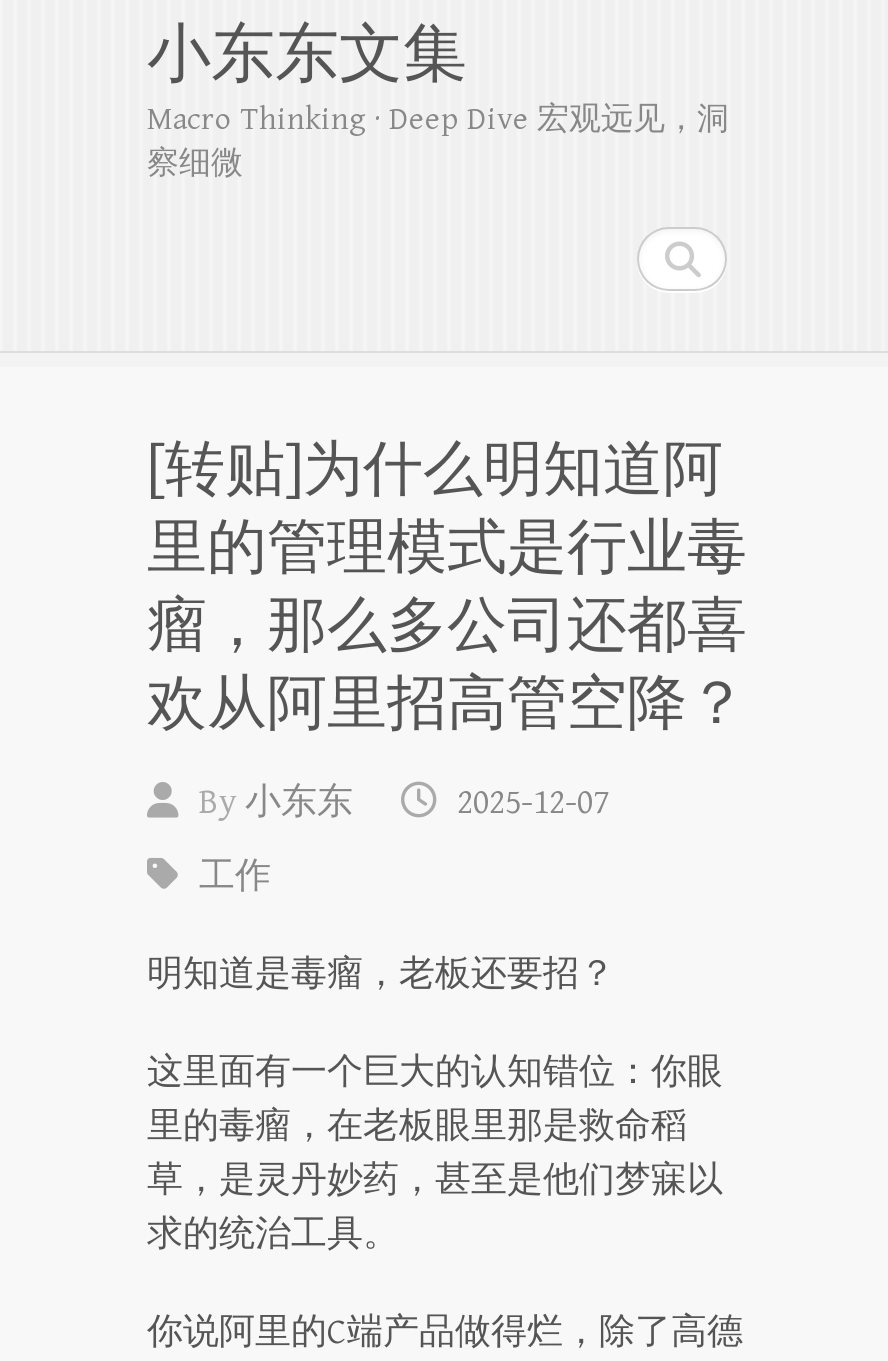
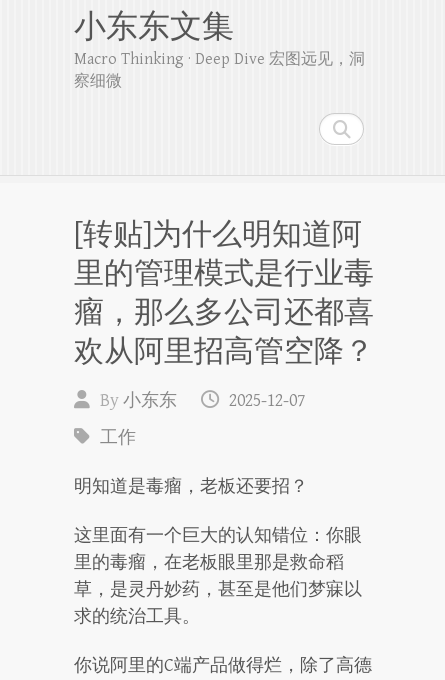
- Macro Thinking · Deep Dive 宏观远见，洞
+ Macro Thinking · Deep Dive 宏图远见，洞
